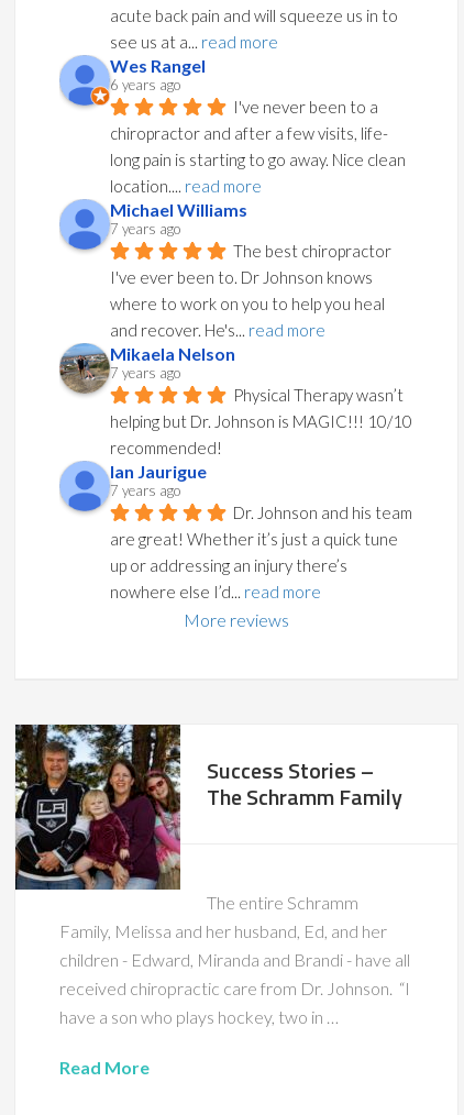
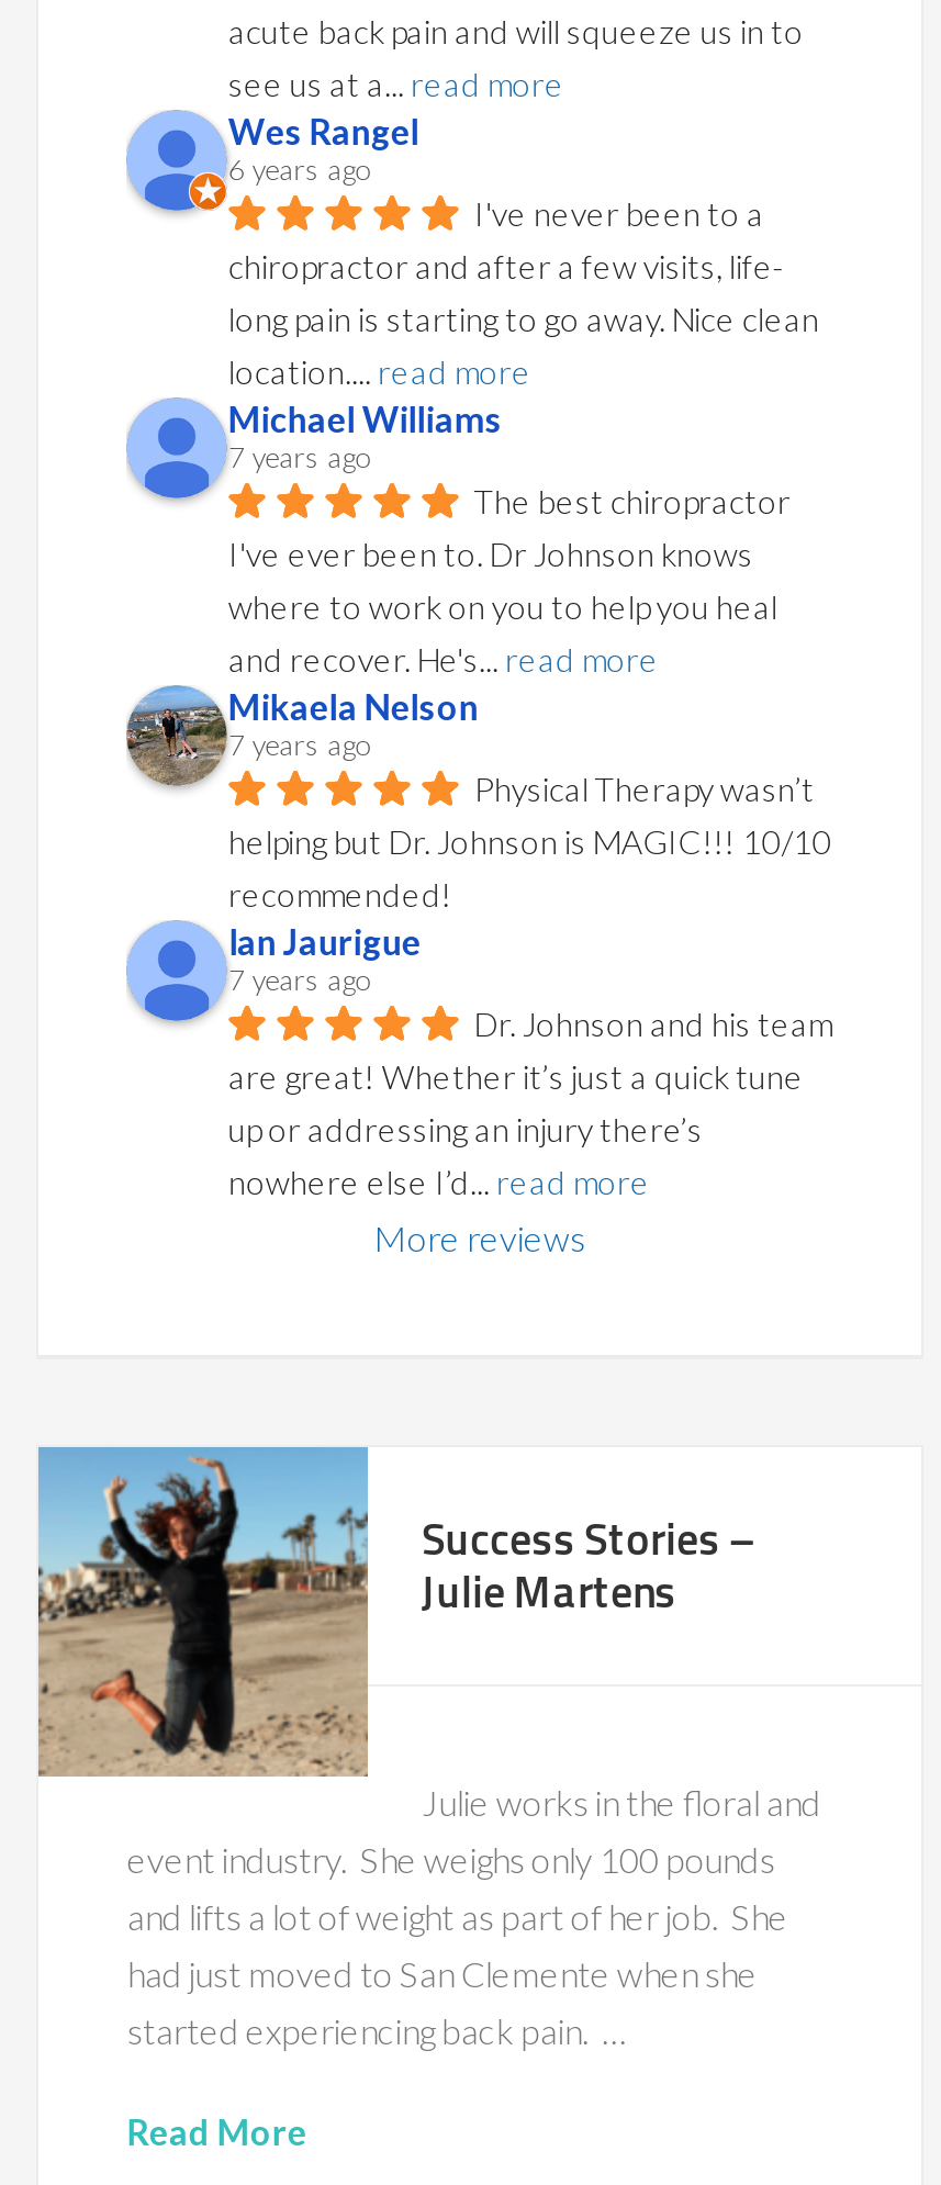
- [image]
- The entire Schramm
- Family, Melissa and her husband, Ed, and her
- children - Edward, Miranda and Brandi - have all
- received chiropractic care from Dr. Johnson. “I
- have a son who plays hockey, two in …
+ [image]
+ Julie works in the floral and
+ event industry. She weighs only 100 pounds
+ and lifts a lot of weight as part of her job. She
+ had just moved to San Clemente when she
+ started experiencing back pain. …

- The Schramm Family
+ Julie Martens
